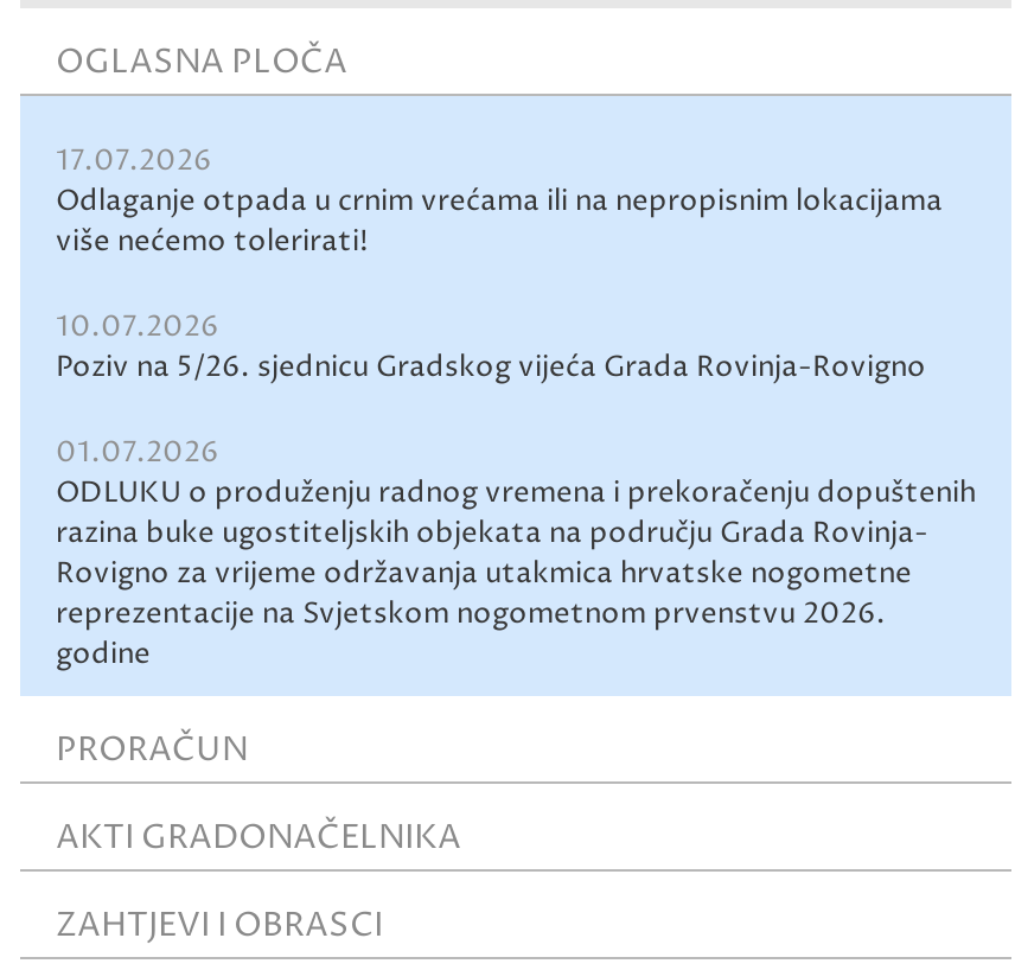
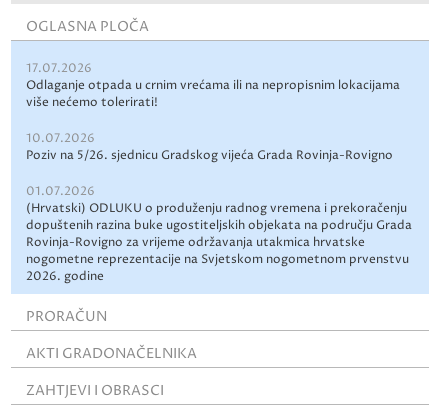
- ODLUKU o produženju radnog vremena i prekoračenju dopuštenih
- razina buke ugostiteljskih objekata na području Grada Rovinja-
- Rovigno za vrijeme održavanja utakmica hrvatske nogometne
- reprezentacije na Svjetskom nogometnom prvenstvu 2026.
- godine
+ (Hrvatski) ODLUKU o produženju radnog vremena i prekoračenju
+ dopuštenih razina buke ugostiteljskih objekata na području Grada
+ Rovinja-Rovigno za vrijeme održavanja utakmica hrvatske
+ nogometne reprezentacije na Svjetskom nogometnom prvenstvu
+ 2026. godine
